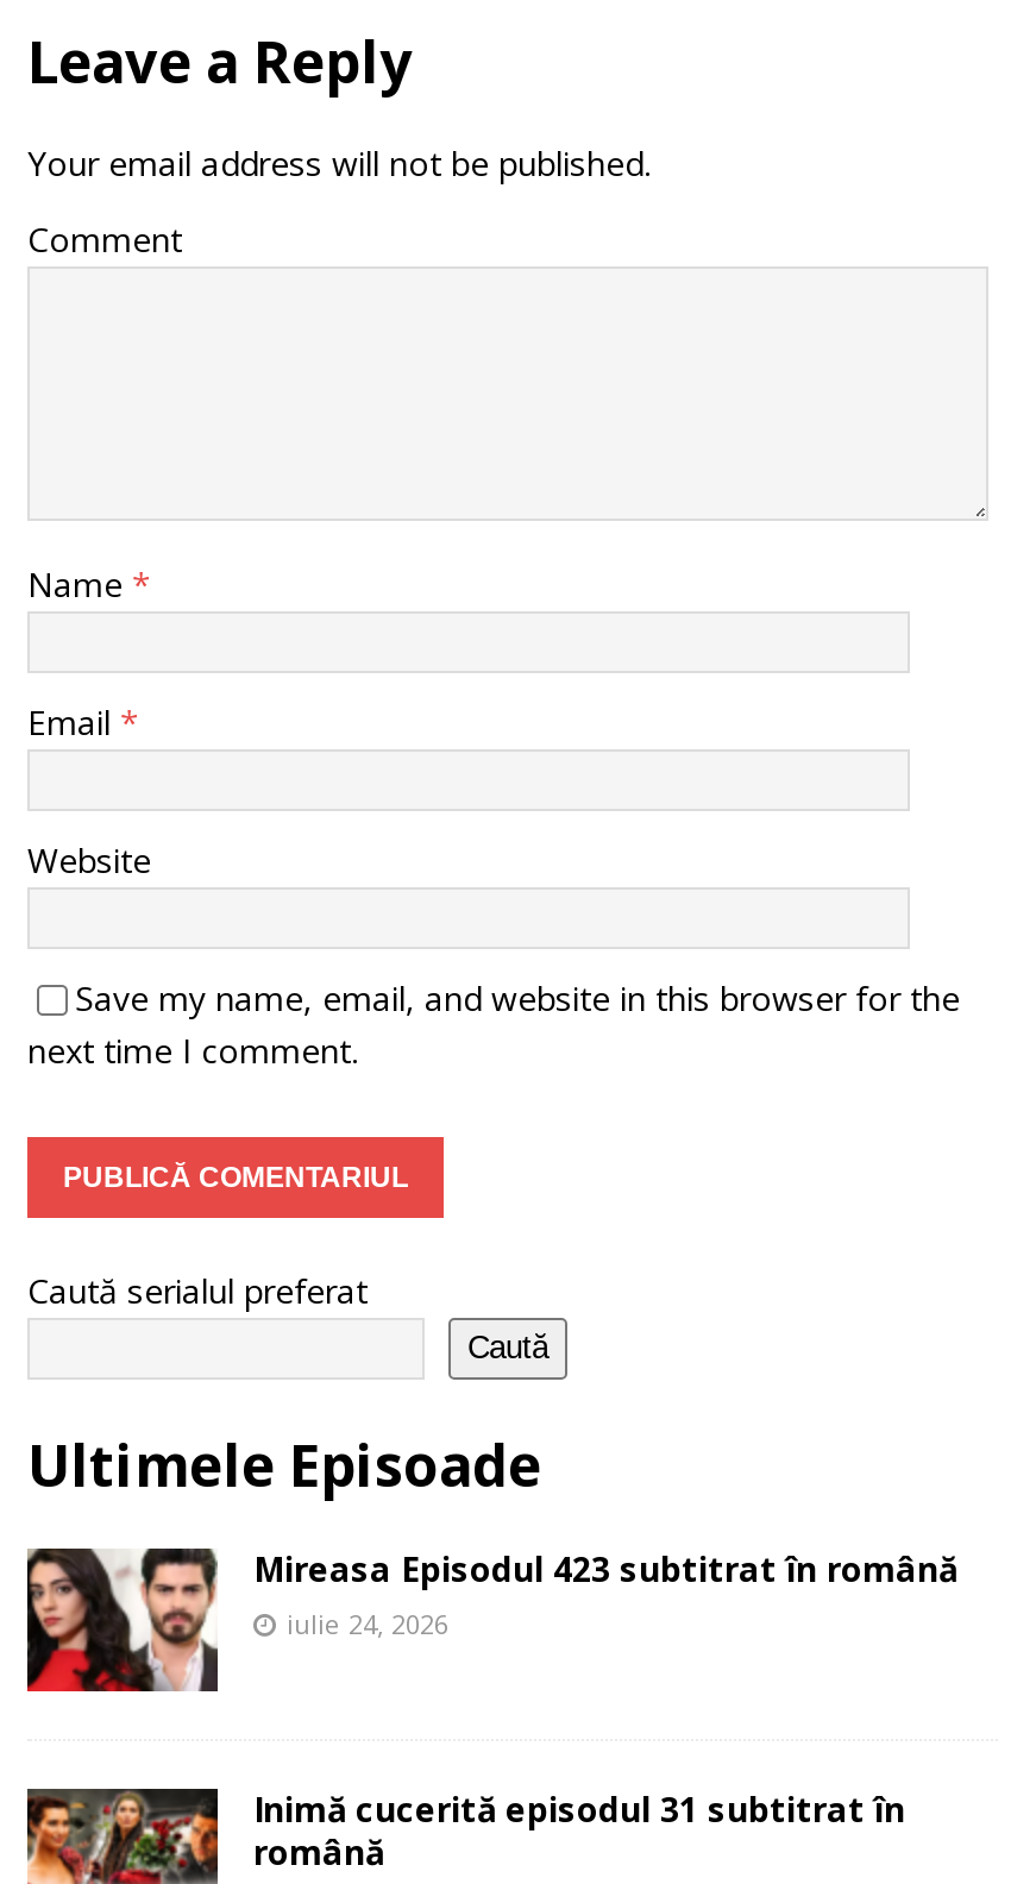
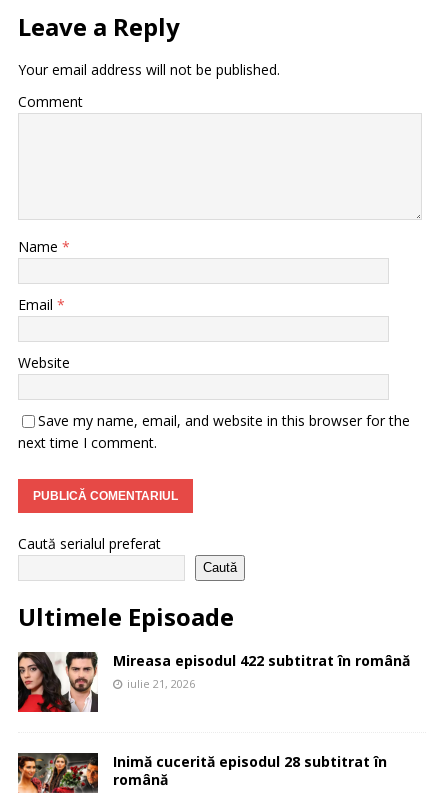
- Mireasa Episodul 423 subtitrat în română
+ Mireasa episodul 422 subtitrat în română

- iulie 24, 2026
+ iulie 21, 2026

- Inimă cucerită episodul 31 subtitrat în
+ Inimă cucerită episodul 28 subtitrat în
